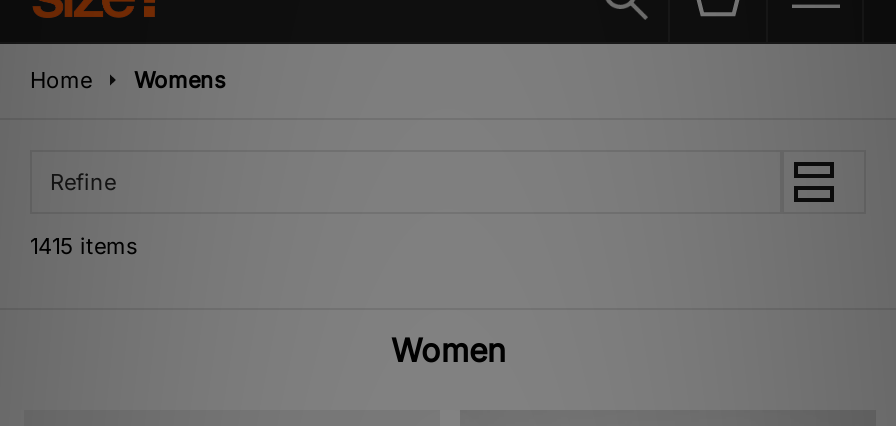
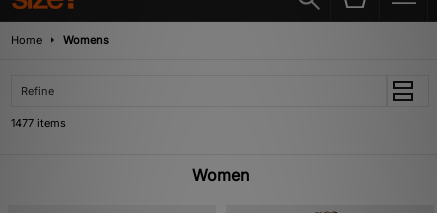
- 1415 items
+ 1477 items
